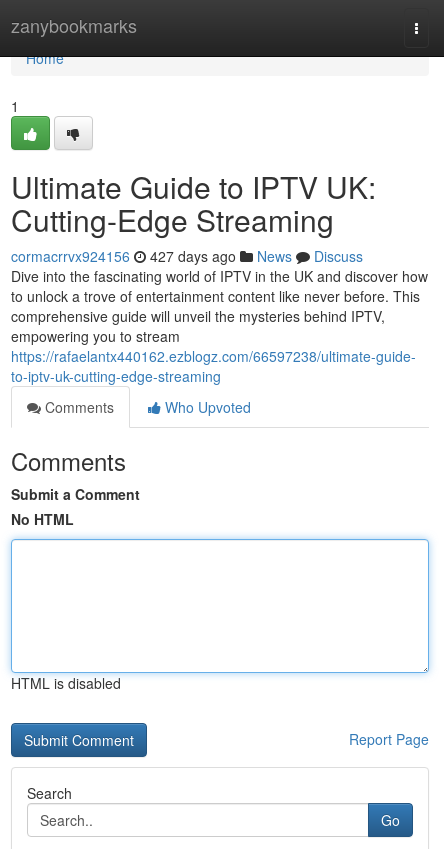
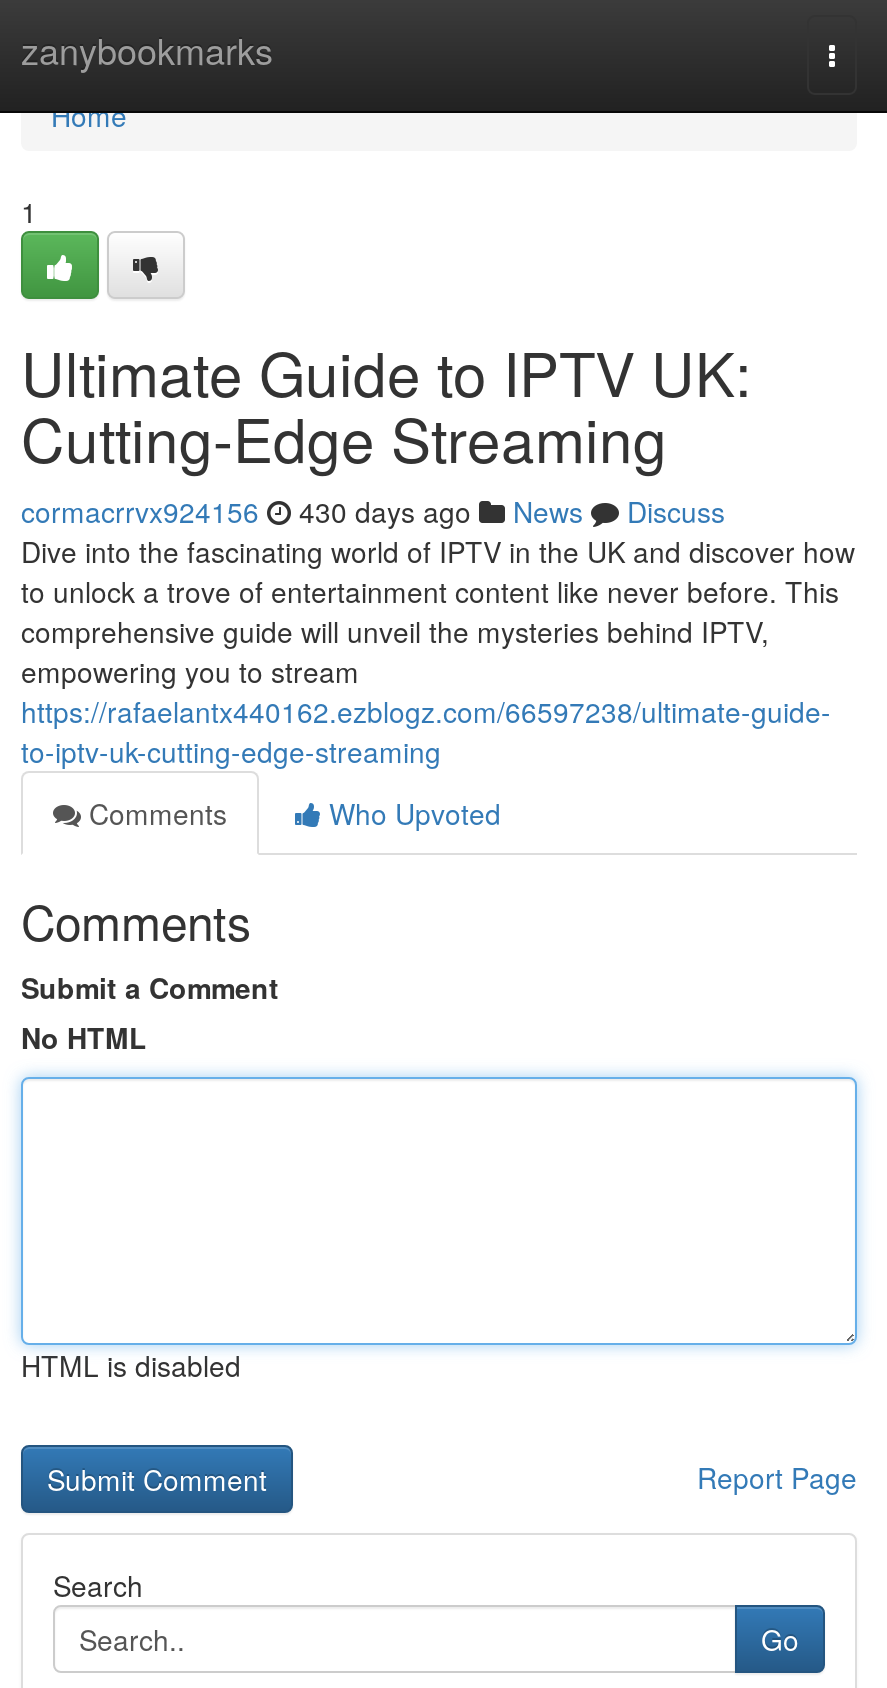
- cormacrrvx924156 427 days ago News Discuss
+ cormacrrvx924156 430 days ago News Discuss
